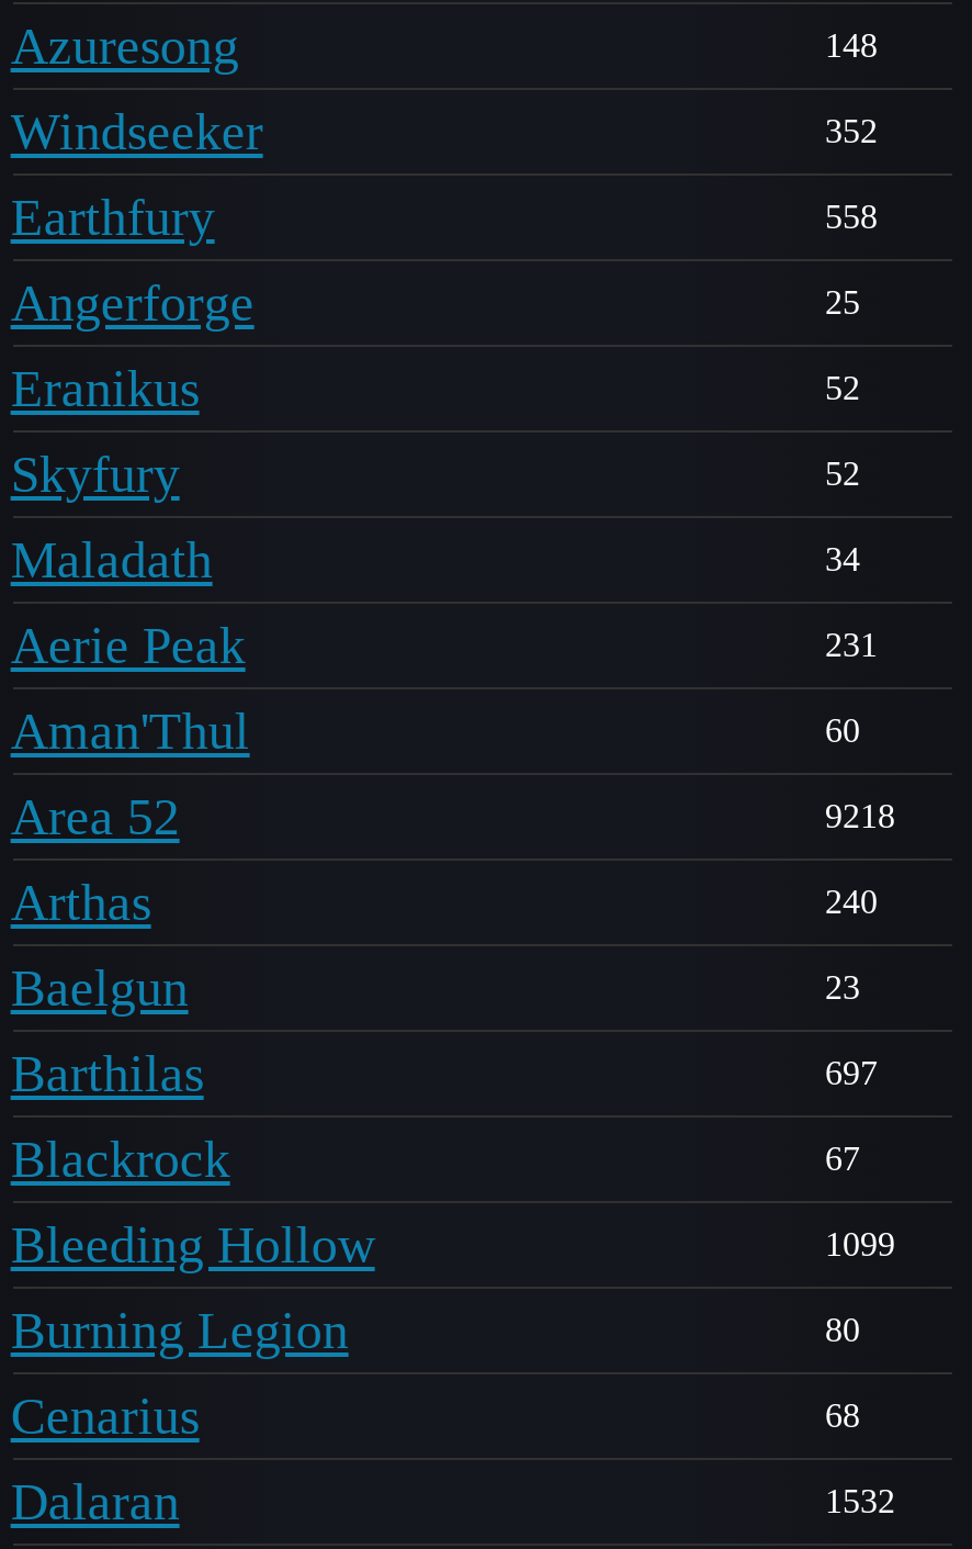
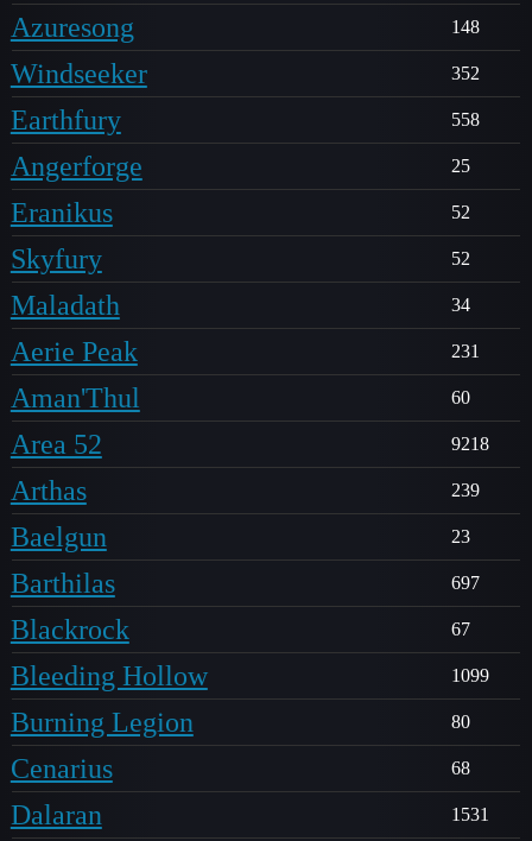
- 240
+ 239

- 1532
+ 1531
